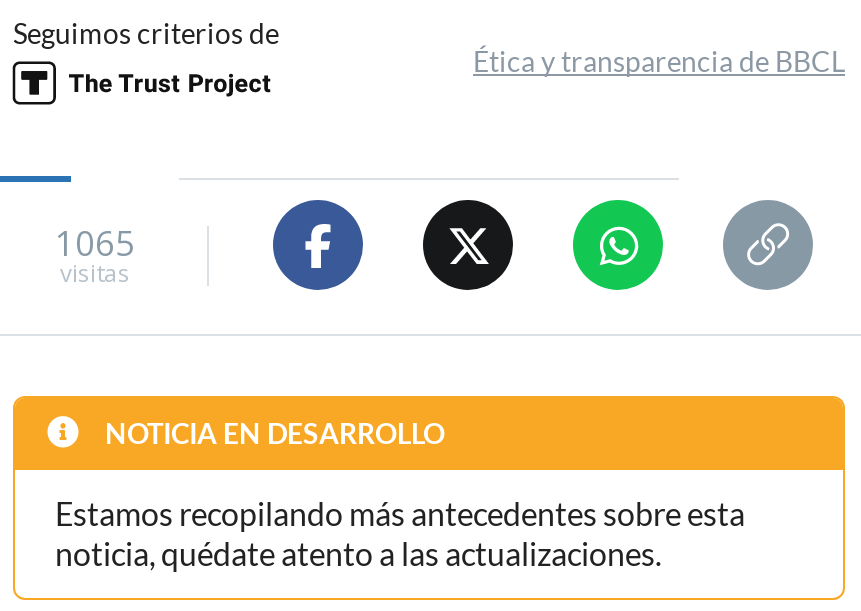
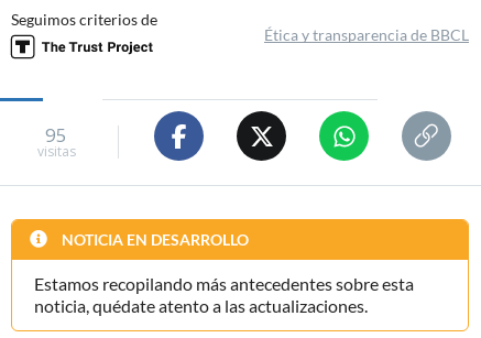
- 1065
+ 95
